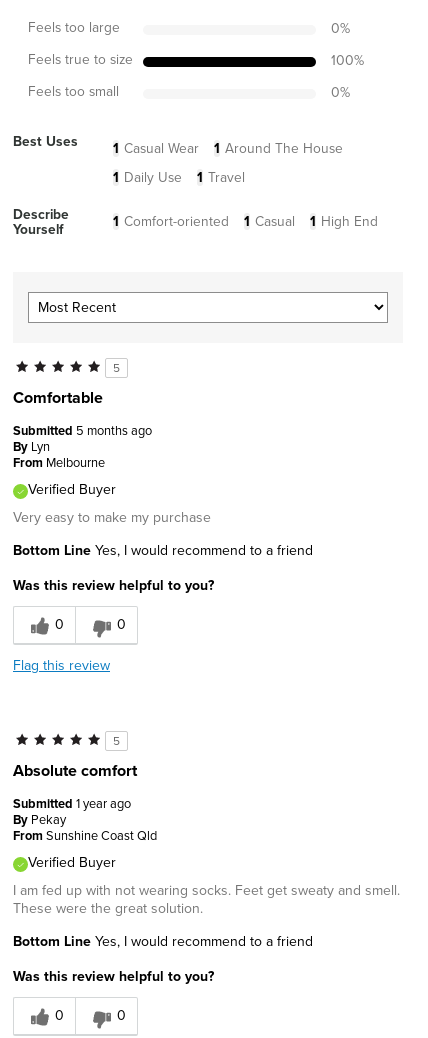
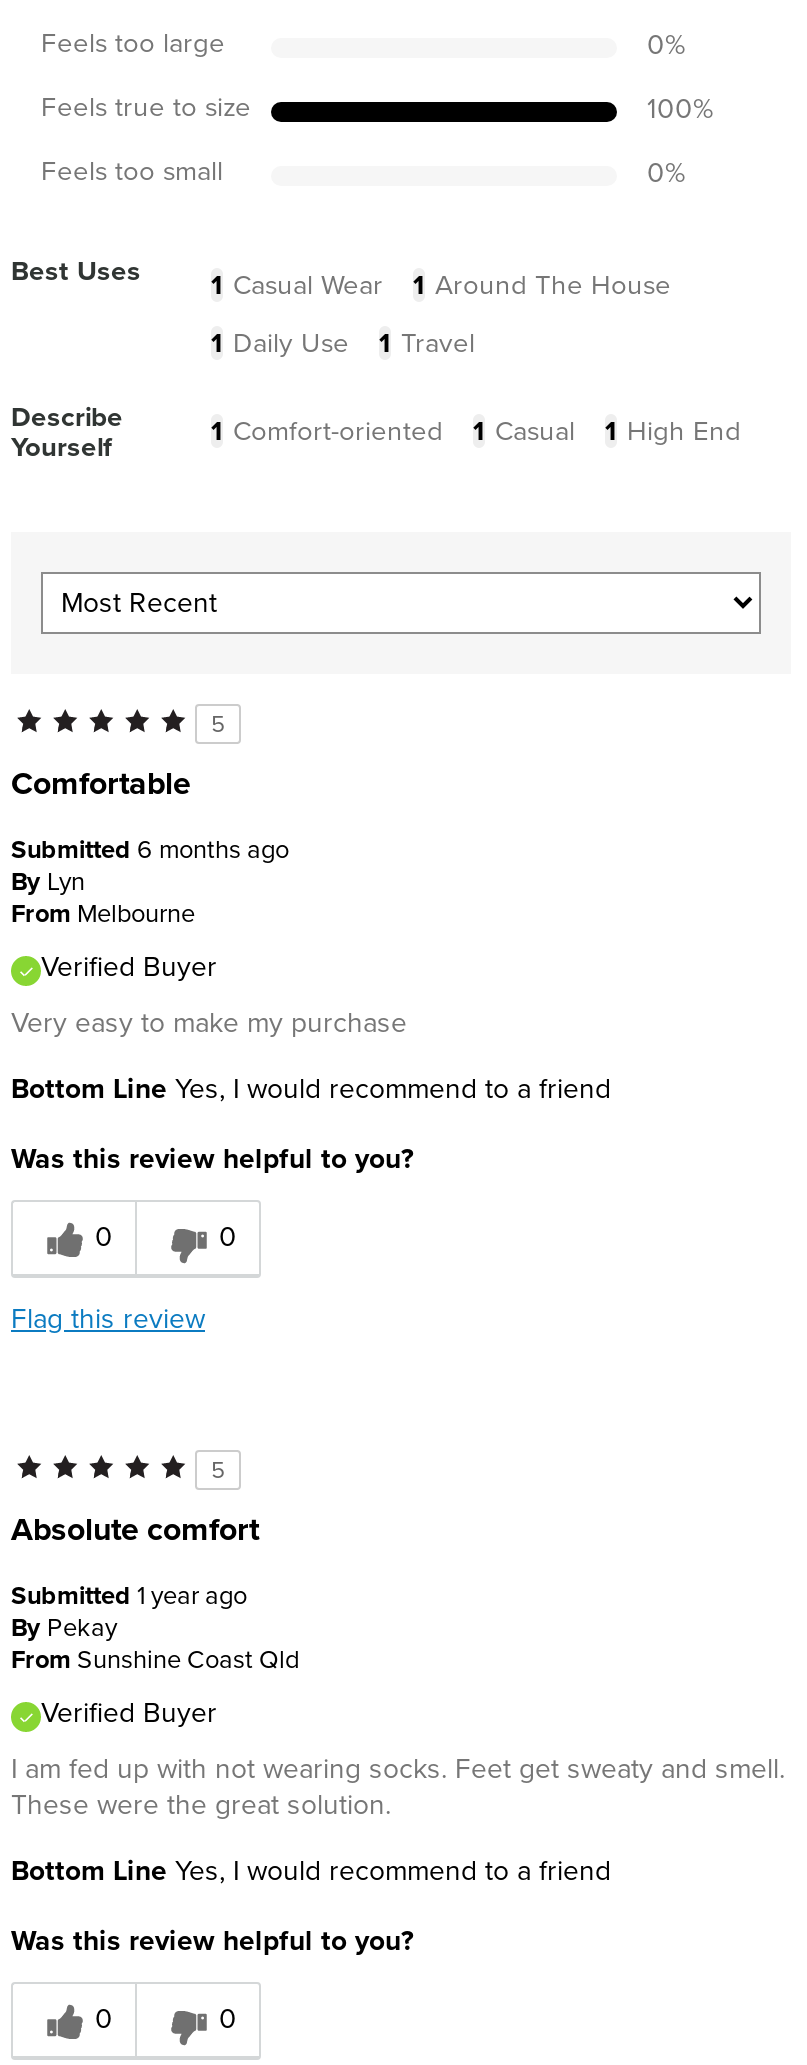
- Submitted 5 months ago
+ Submitted 6 months ago
